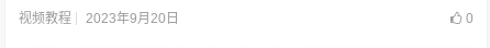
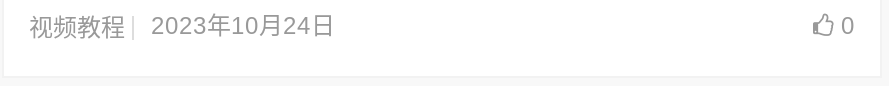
- 视频教程 2023年9月20日
+ 视频教程 2023年10月24日
